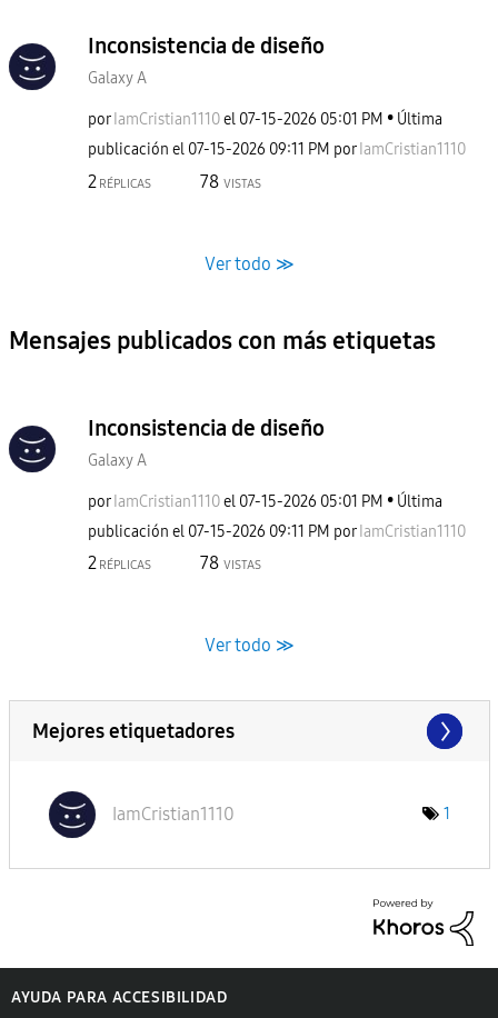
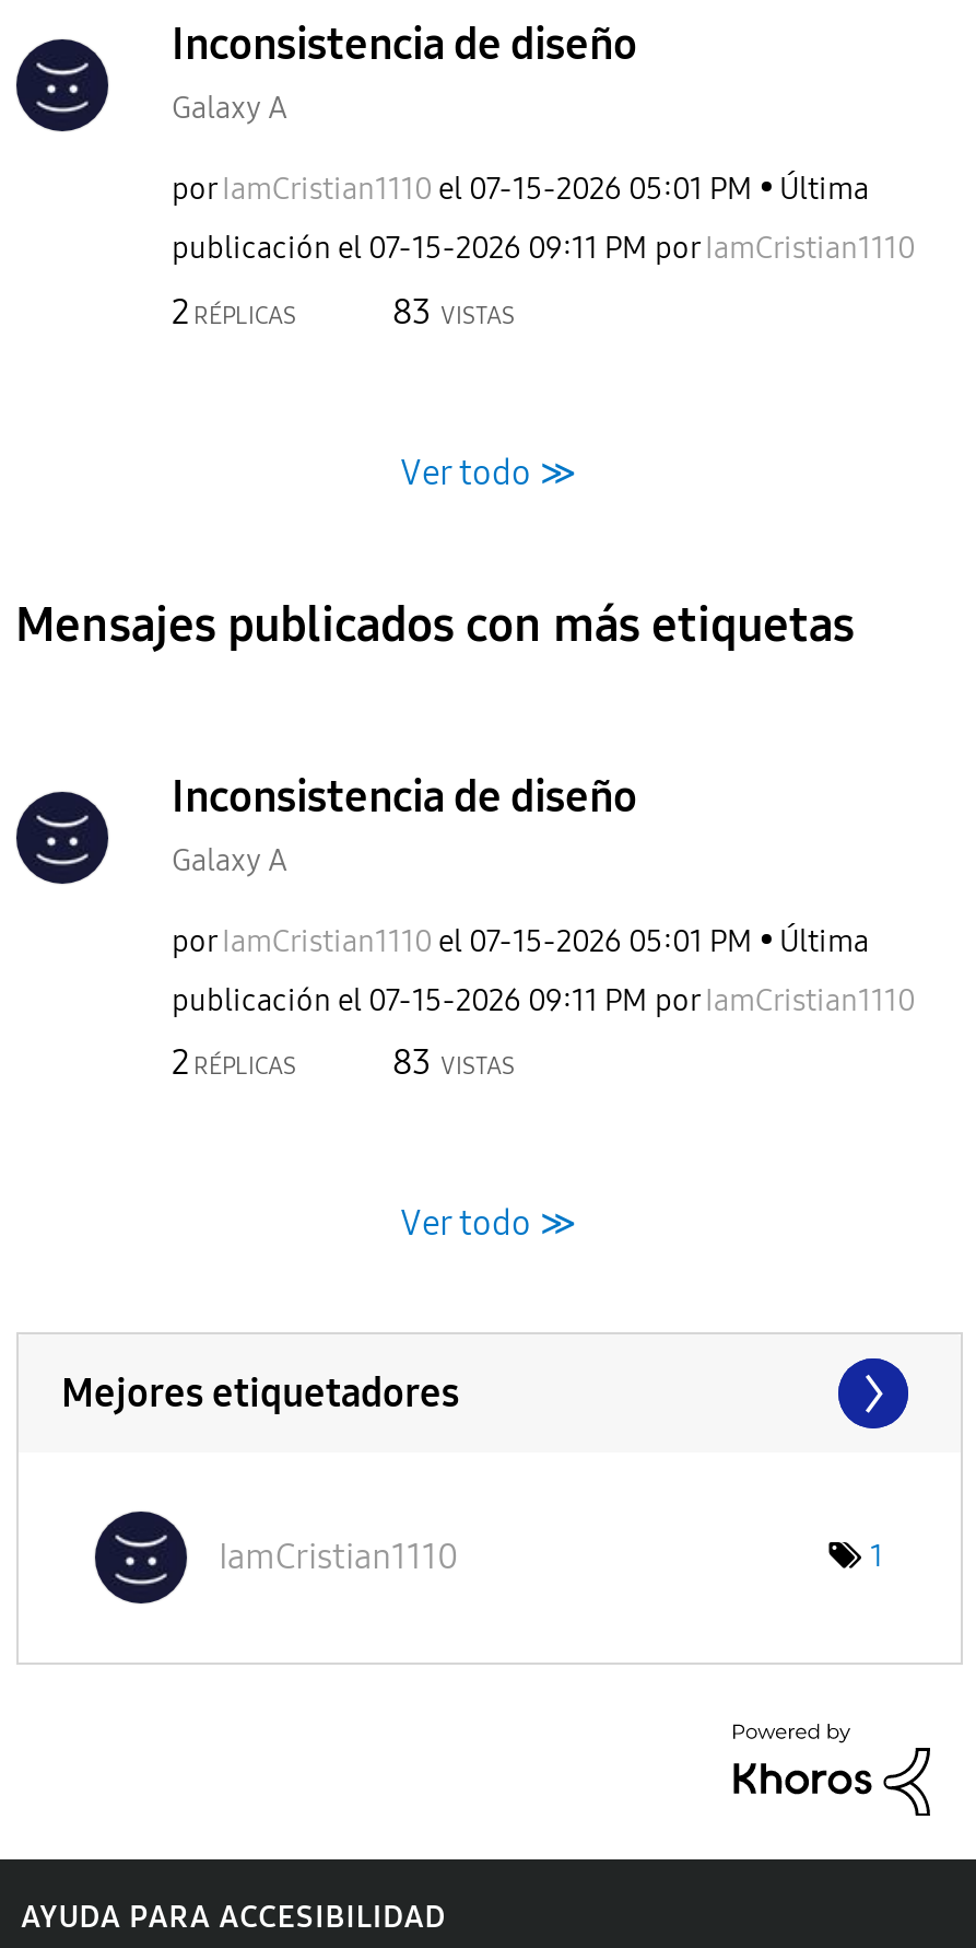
- 78 VISTAS
+ 83 VISTAS

- 78 VISTAS
+ 83 VISTAS
